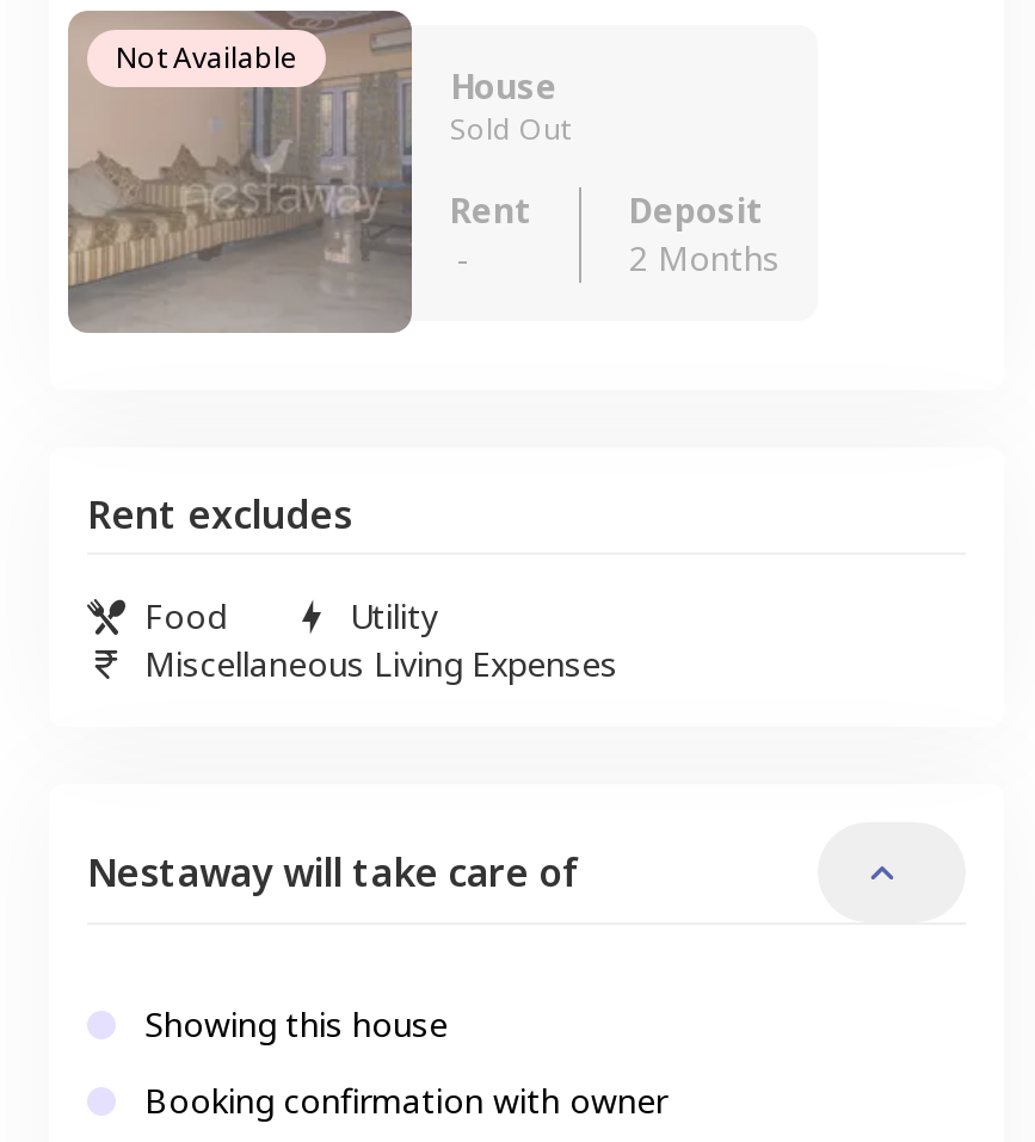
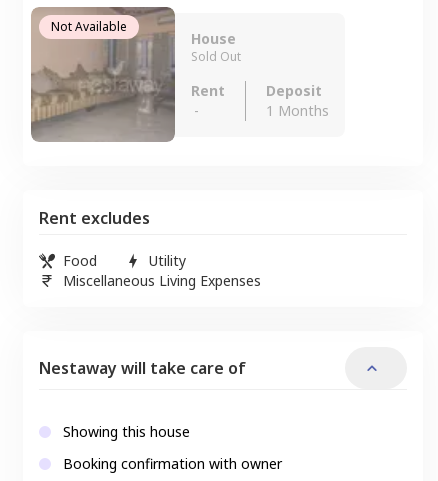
- 2 Months
+ 1 Months
